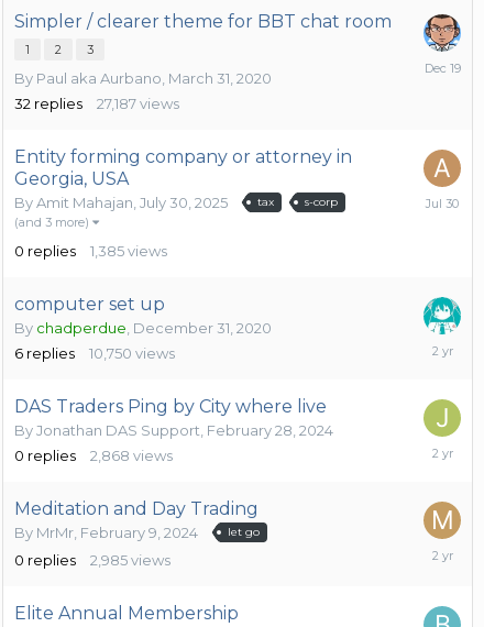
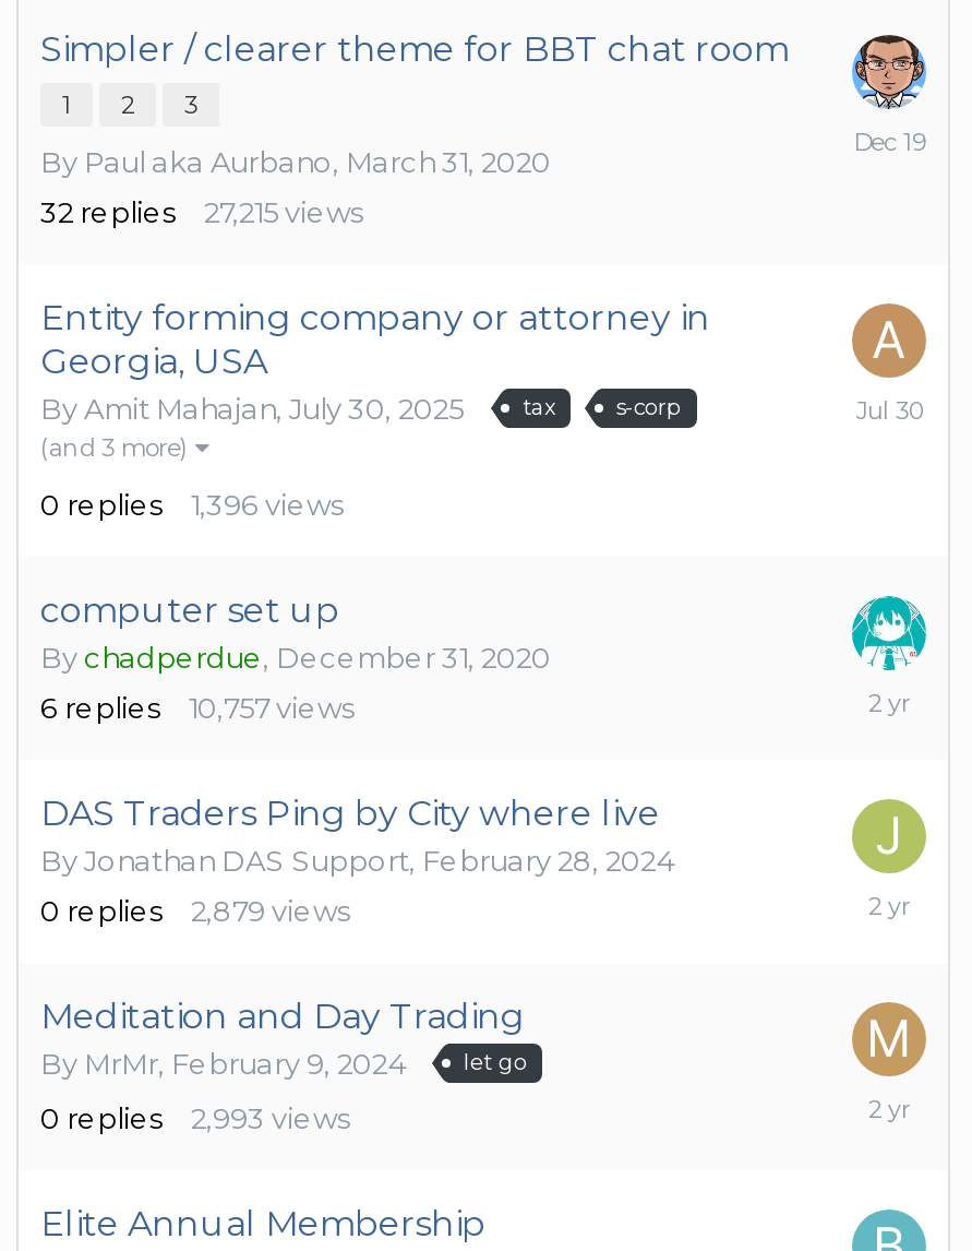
- 32 replies 27,187 views
+ 32 replies 27,215 views

- 1,385 views
+ 1,396 views

- 6 replies 10,750 views
+ 6 replies 10,757 views

- 2,868 views
+ 2,879 views

- 2,985 views
+ 2,993 views
